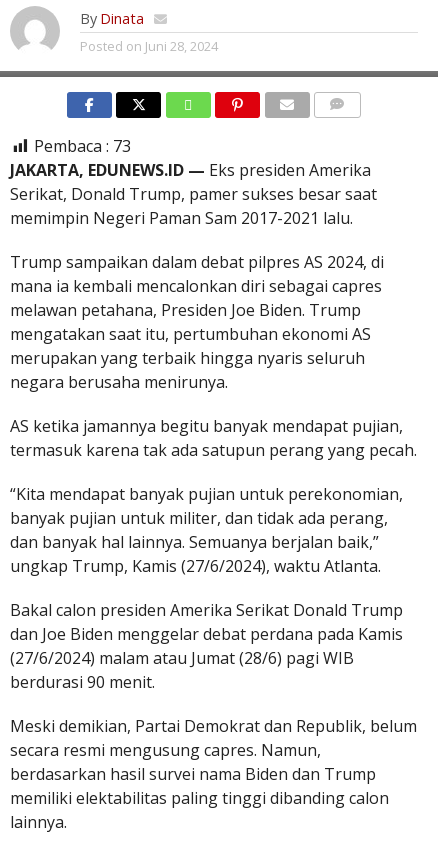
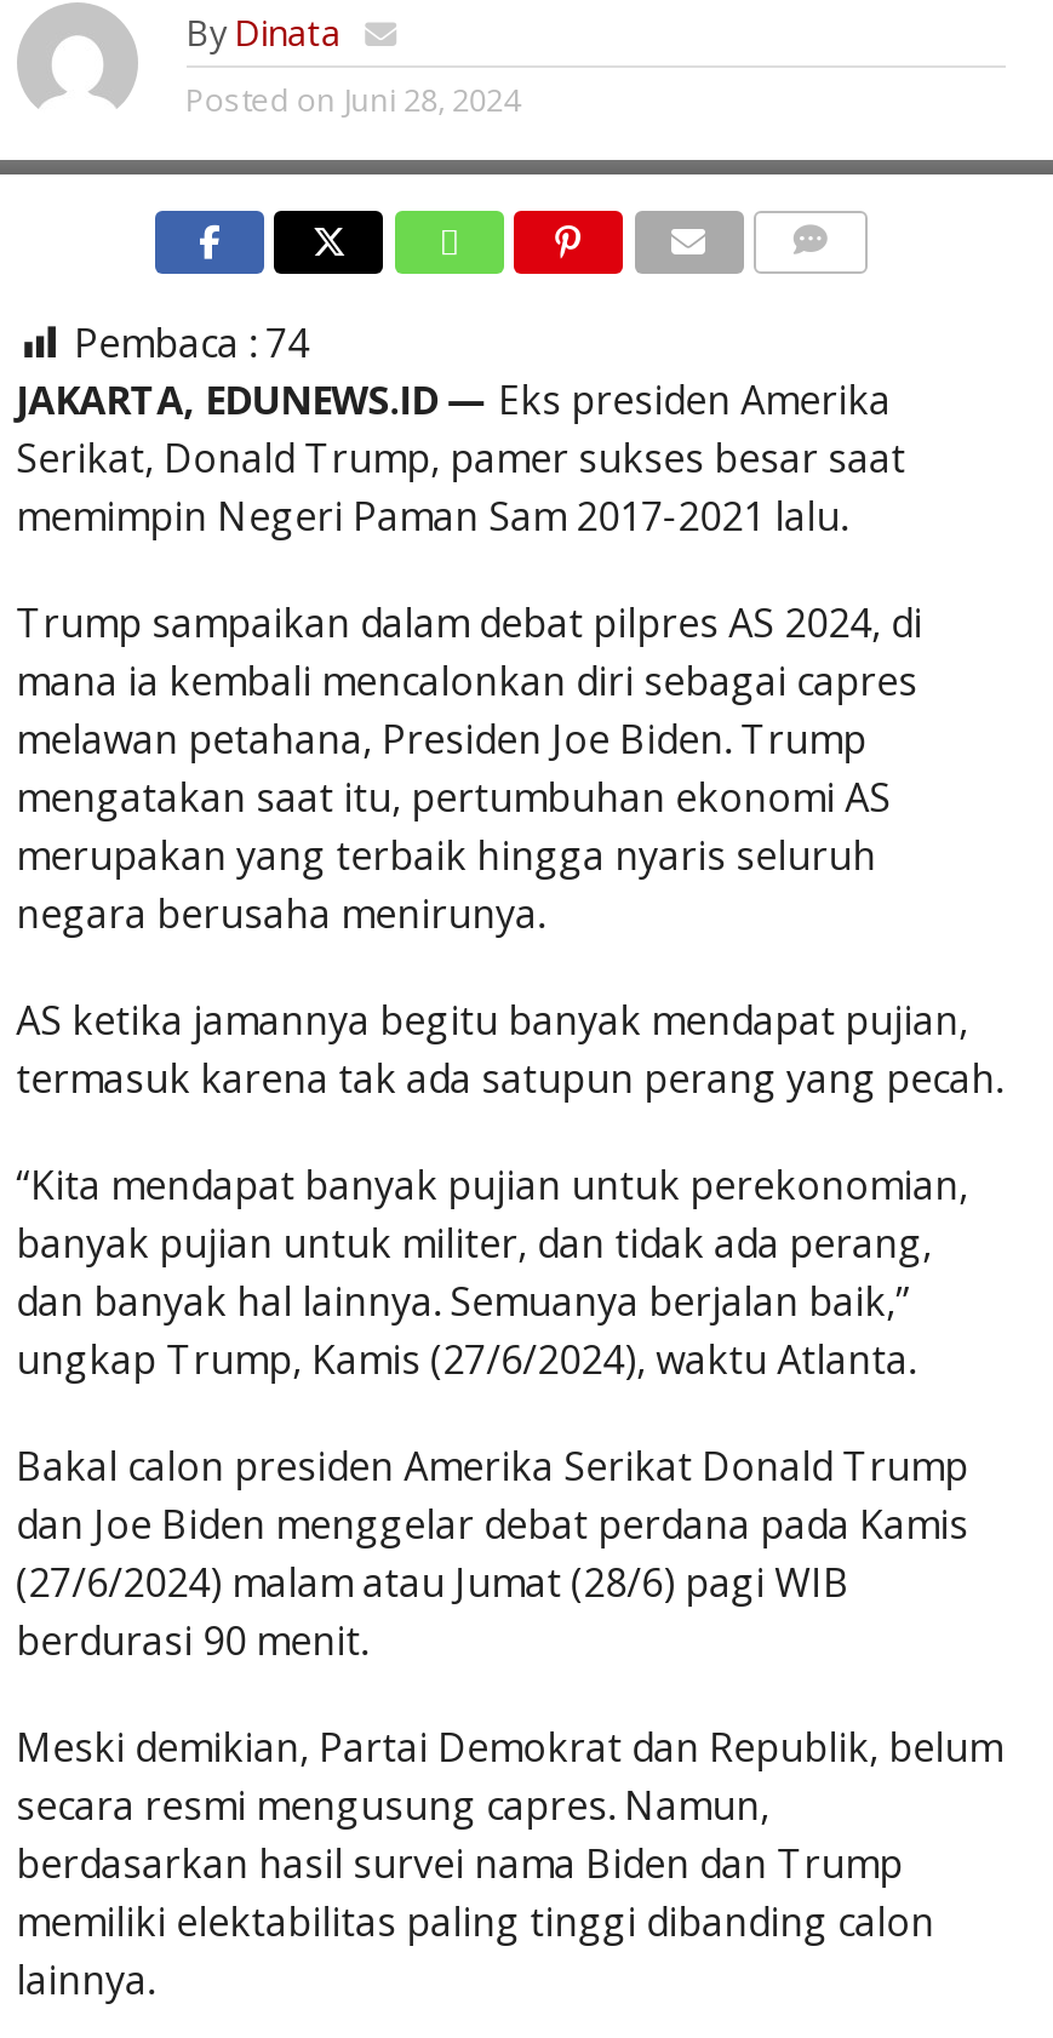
- Pembaca : 73
+ Pembaca : 74
